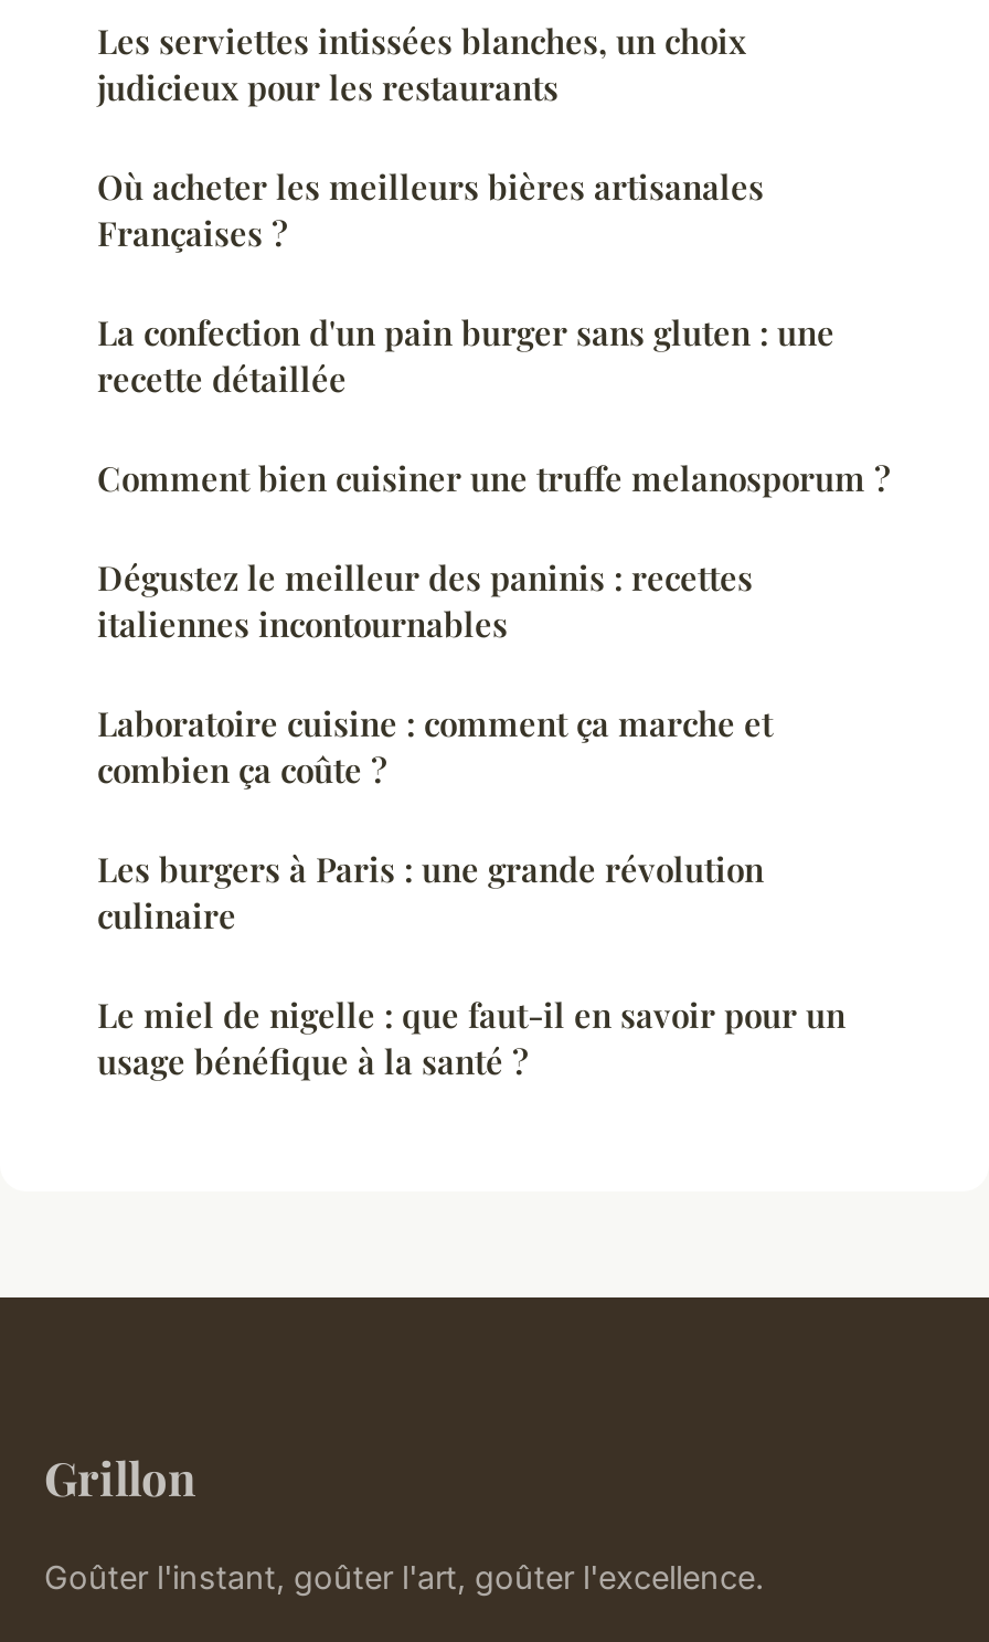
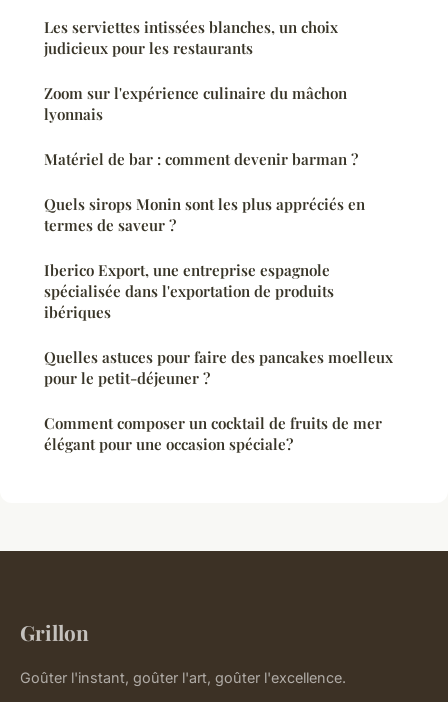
- Où acheter les meilleurs bières artisanales
- Françaises ?
- La confection d'un pain burger sans gluten : une
- recette détaillée
- Comment bien cuisiner une truffe melanosporum ?
- Dégustez le meilleur des paninis : recettes
- italiennes incontournables
- Laboratoire cuisine : comment ça marche et
- combien ça coûte ?
- Les burgers à Paris : une grande révolution
- culinaire
- Le miel de nigelle : que faut-il en savoir pour un
- usage bénéfique à la santé ?
+ Zoom sur l'expérience culinaire du mâchon
+ lyonnais
+ Matériel de bar : comment devenir barman ?
+ Quels sirops Monin sont les plus appréciés en
+ termes de saveur ?
+ Iberico Export, une entreprise espagnole
+ spécialisée dans l'exportation de produits
+ ibériques
+ Quelles astuces pour faire des pancakes moelleux
+ pour le petit-déjeuner ?
+ Comment composer un cocktail de fruits de mer
+ élégant pour une occasion spéciale?
